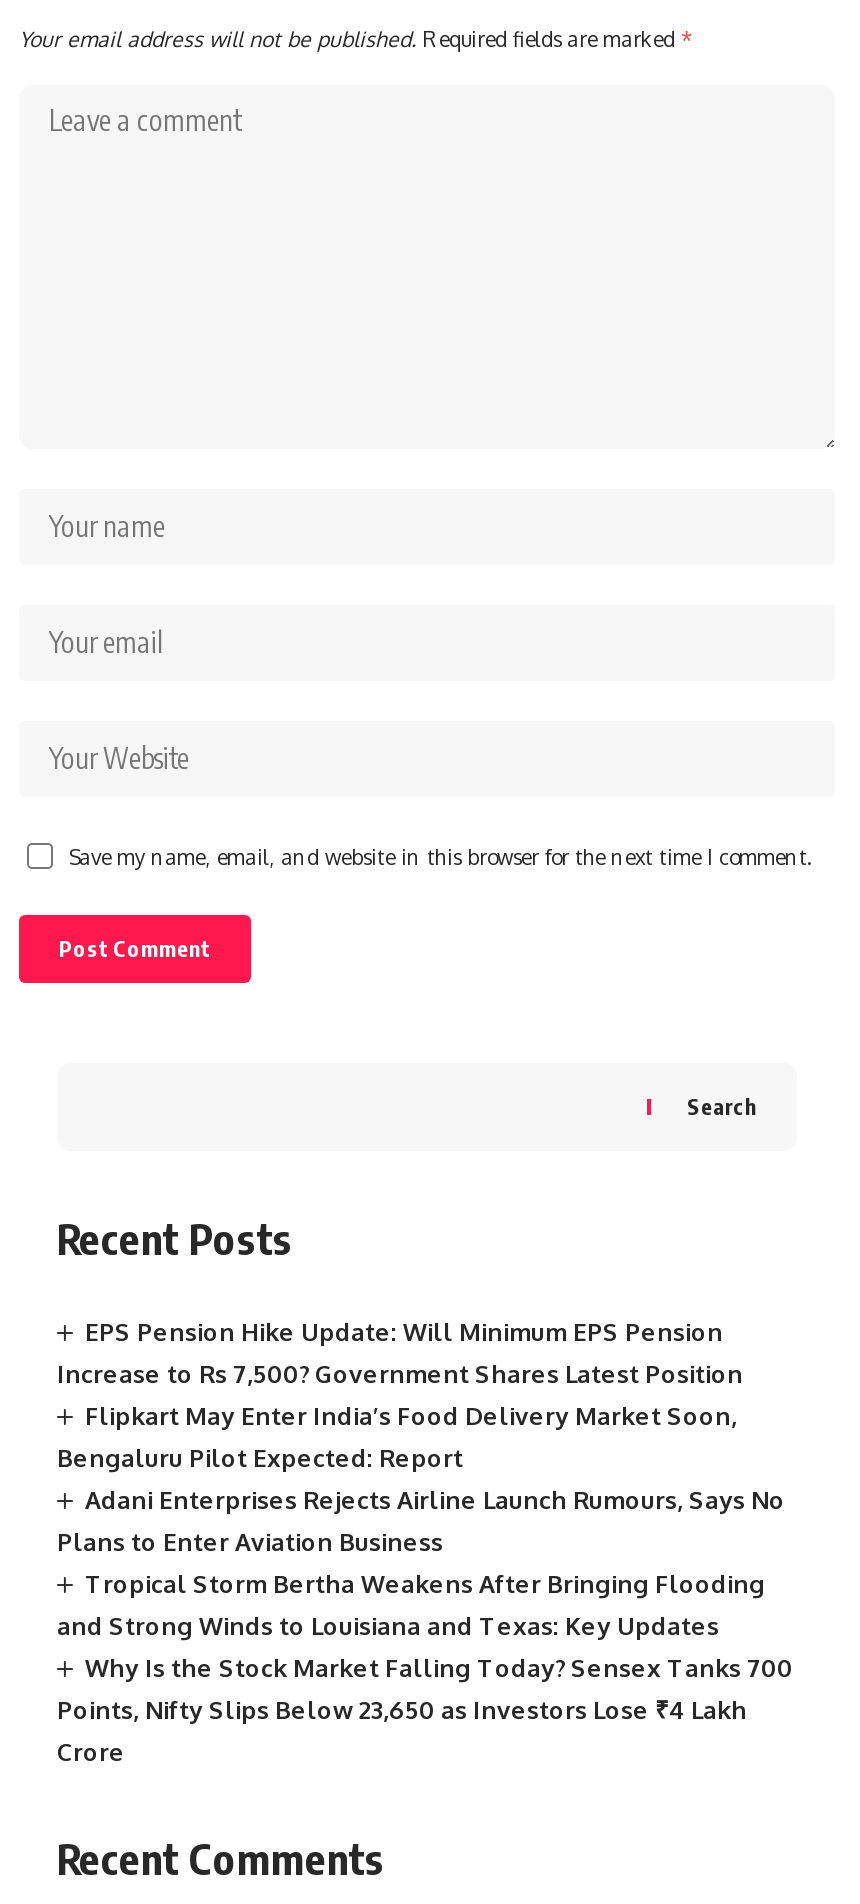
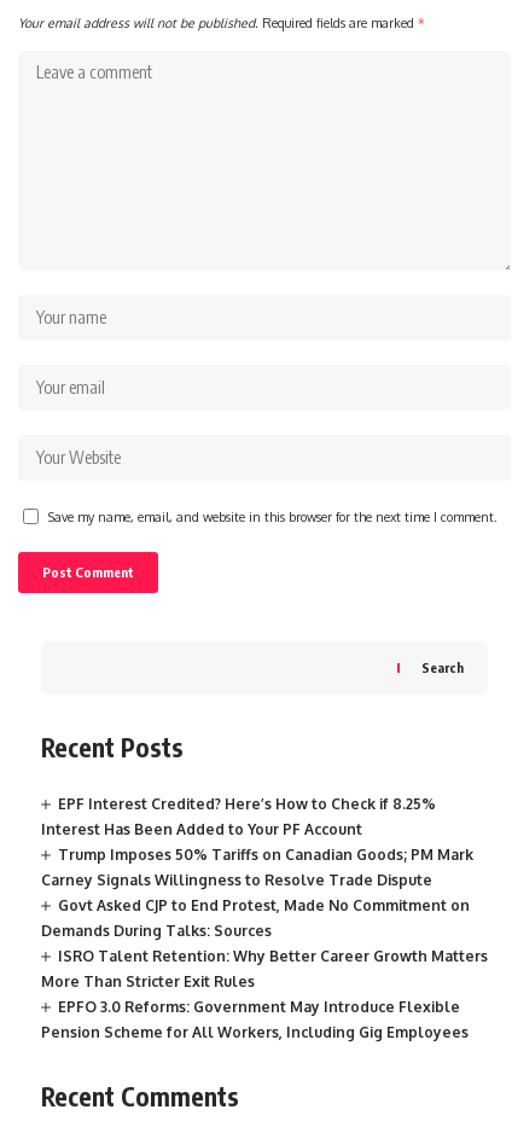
- EPS Pension Hike Update: Will Minimum EPS Pension
- Increase to Rs 7,500? Government Shares Latest Position
- Flipkart May Enter India’s Food Delivery Market Soon,
- Bengaluru Pilot Expected: Report
- Adani Enterprises Rejects Airline Launch Rumours, Says No
- Plans to Enter Aviation Business
- Tropical Storm Bertha Weakens After Bringing Flooding
- and Strong Winds to Louisiana and Texas: Key Updates
- Why Is the Stock Market Falling Today? Sensex Tanks 700
- Points, Nifty Slips Below 23,650 as Investors Lose ₹4 Lakh
- Crore
+ EPF Interest Credited? Here’s How to Check if 8.25%
+ Interest Has Been Added to Your PF Account
+ Trump Imposes 50% Tariffs on Canadian Goods; PM Mark
+ Carney Signals Willingness to Resolve Trade Dispute
+ Govt Asked CJP to End Protest, Made No Commitment on
+ Demands During Talks: Sources
+ ISRO Talent Retention: Why Better Career Growth Matters
+ More Than Stricter Exit Rules
+ EPFO 3.0 Reforms: Government May Introduce Flexible
+ Pension Scheme for All Workers, Including Gig Employees
